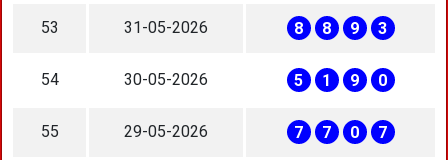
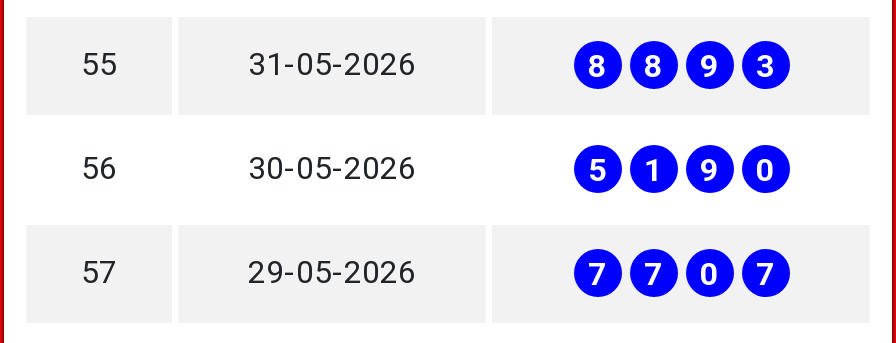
- 53
+ 55

- 54
+ 56

- 55
+ 57
